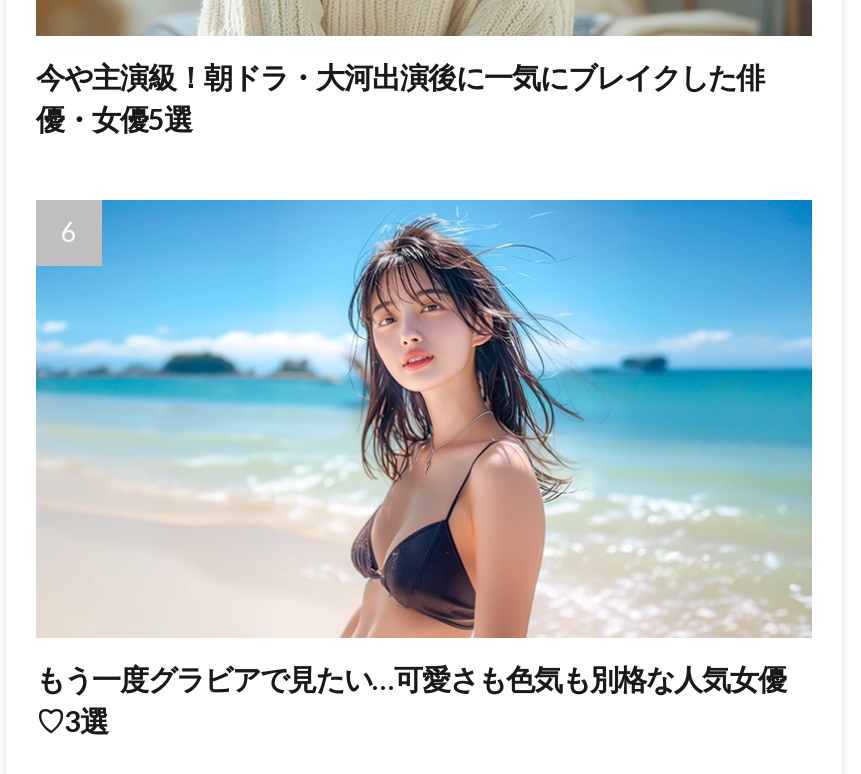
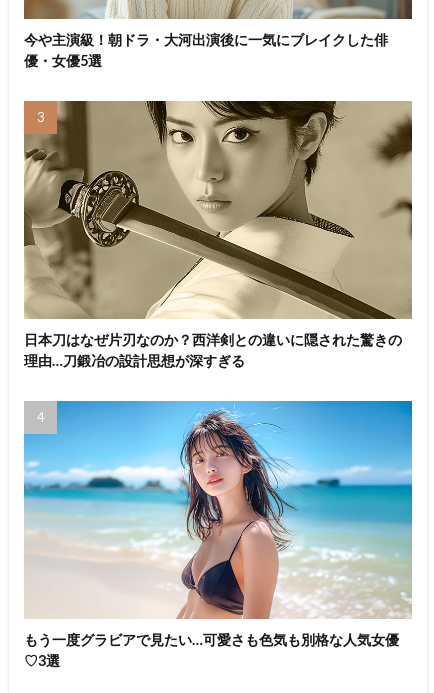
+ [image]
+ 日本刀はなぜ片刃なのか？西洋剣との違いに隠された驚きの
+ 理由…刀鍛冶の設計思想が深すぎる
